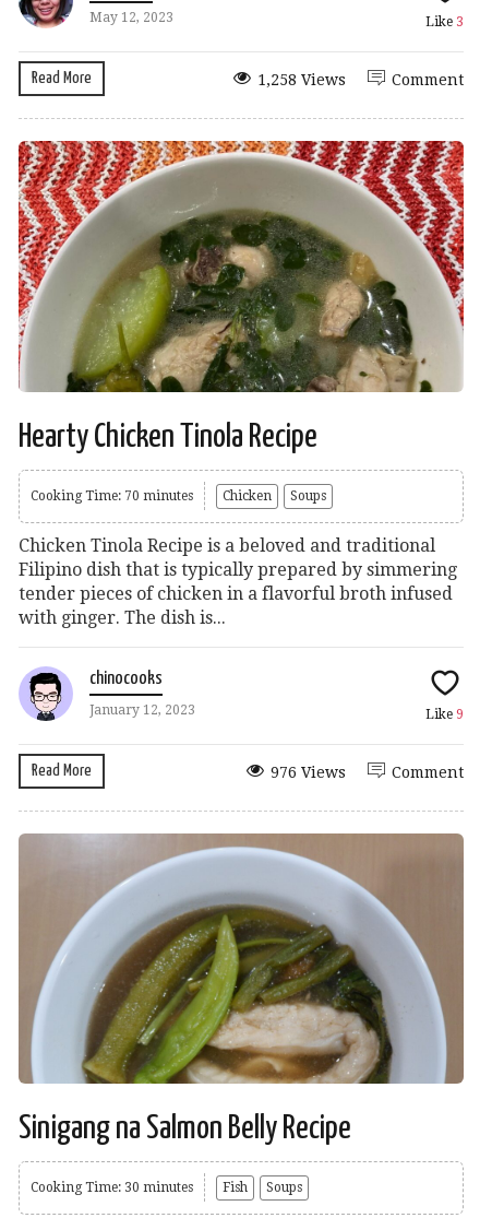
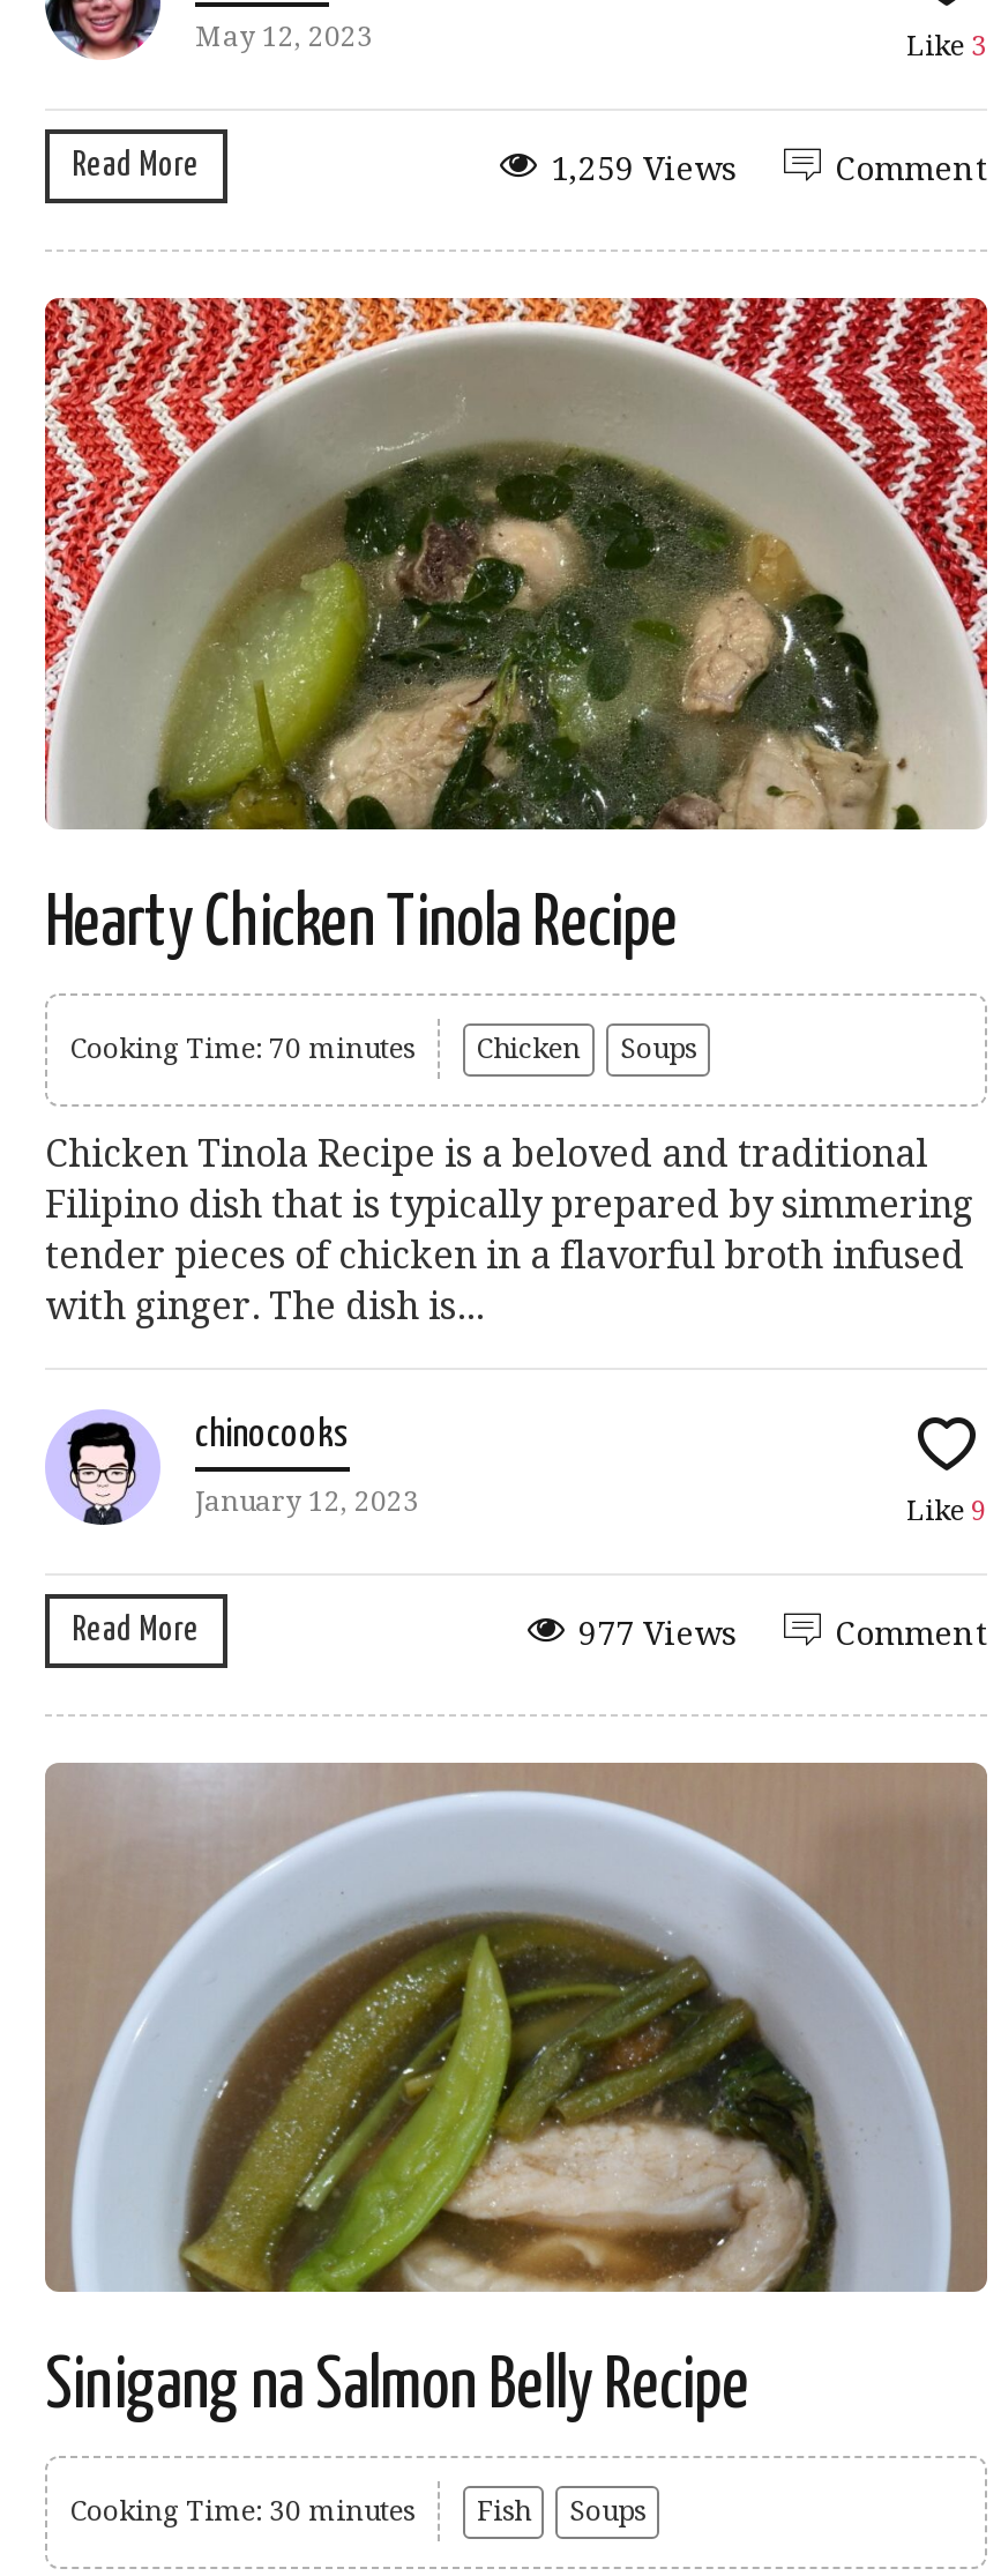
- 1,258 Views
+ 1,259 Views

- 976 Views
+ 977 Views
